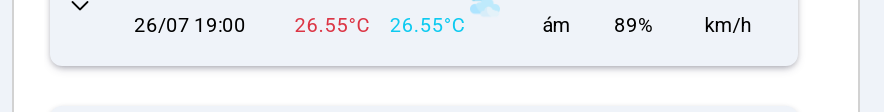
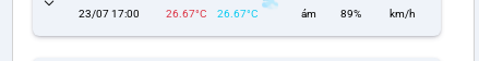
- 26/07 19:00
- 26.55°C
- 26.55°C
+ 23/07 17:00
+ 26.67°C
+ 26.67°C
